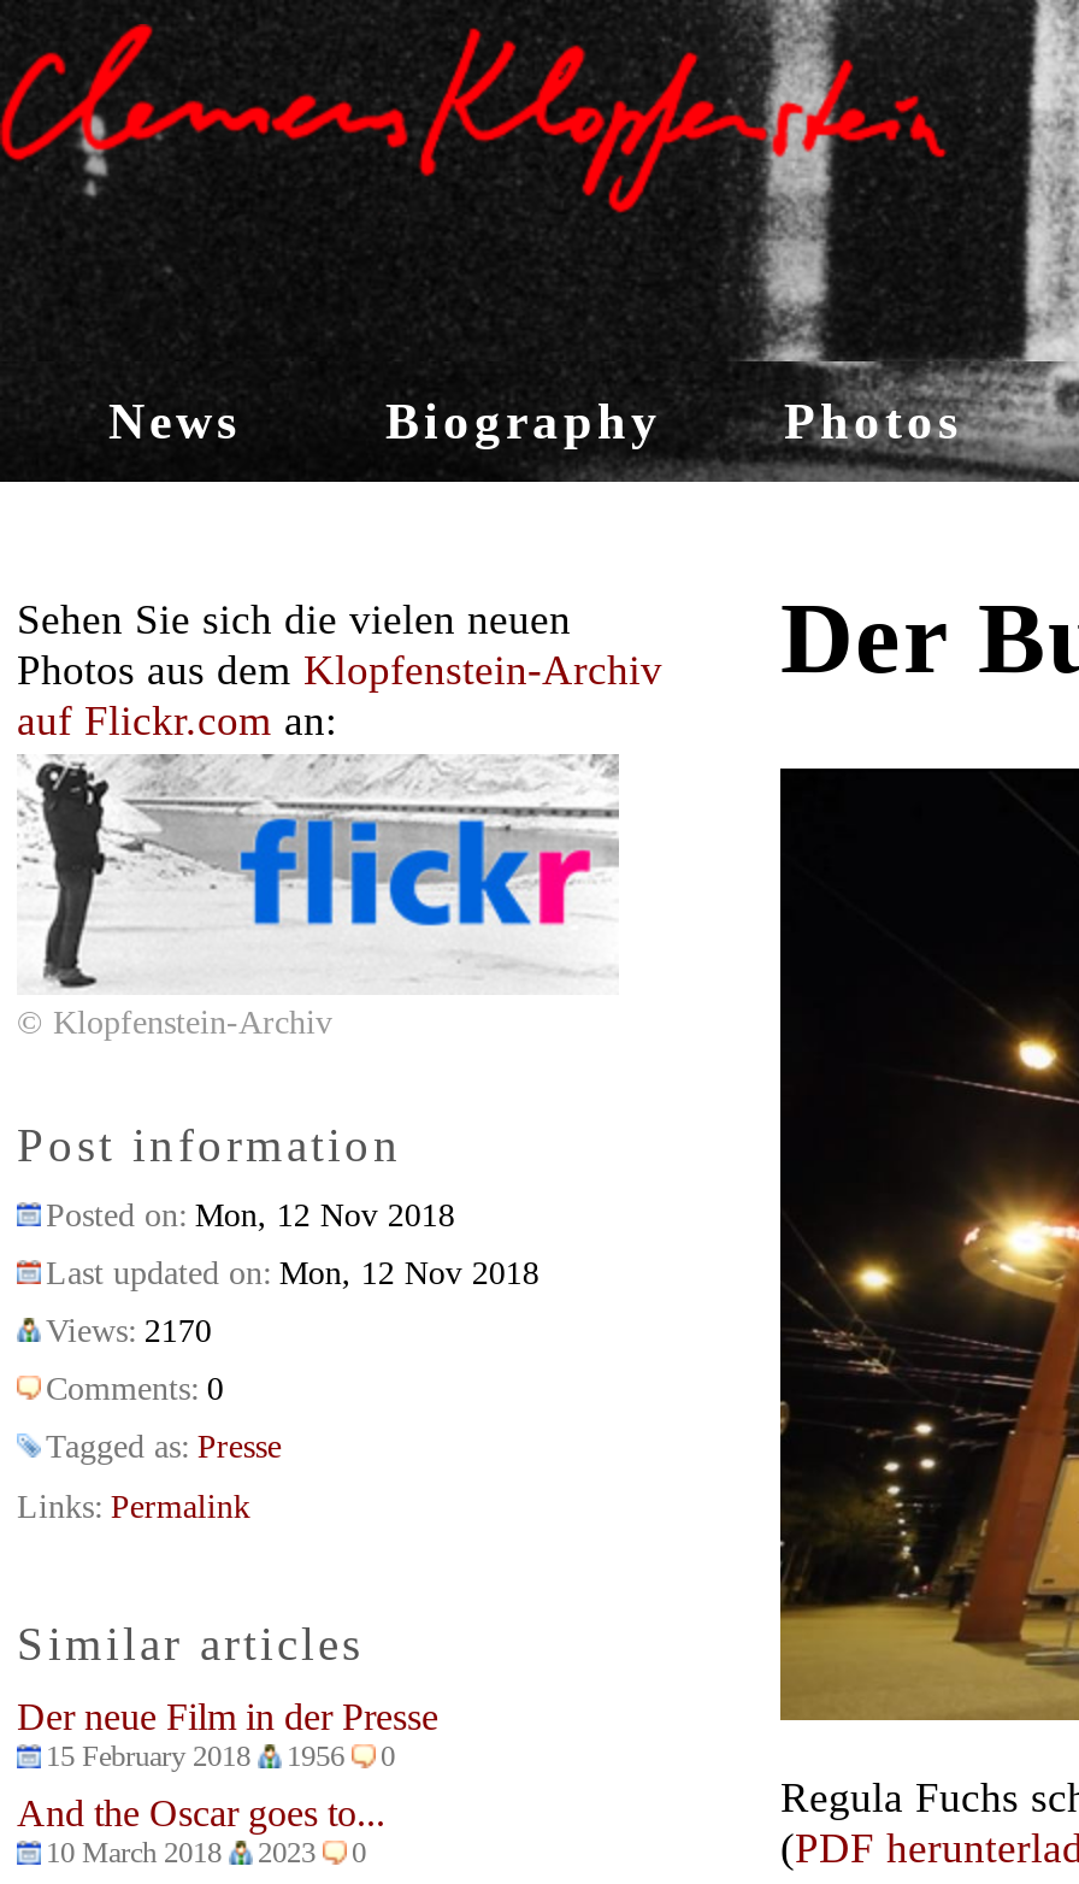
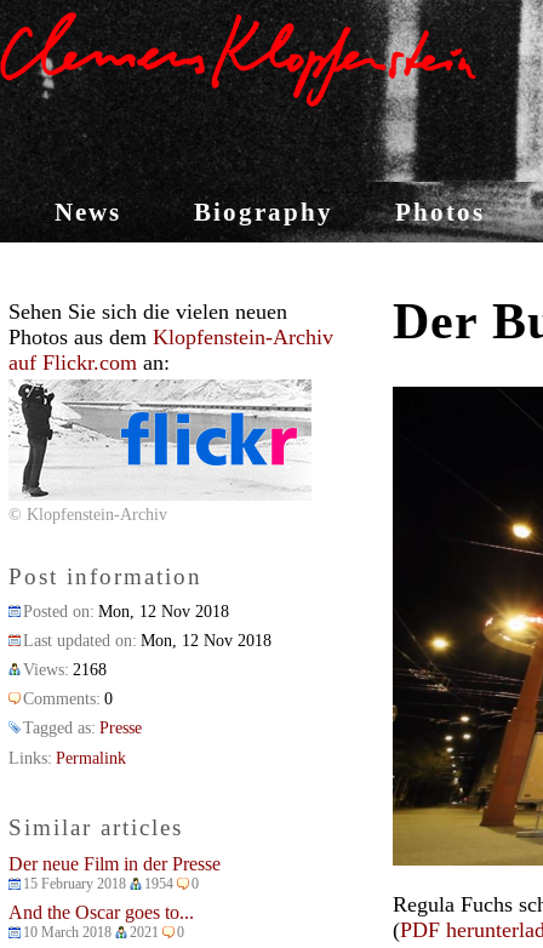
- Views 2170
+ Views 2168

- 15 February 2018 1956 0
+ 15 February 2018 1954 0

- 10 March 2018 2023 0
+ 10 March 2018 2021 0
